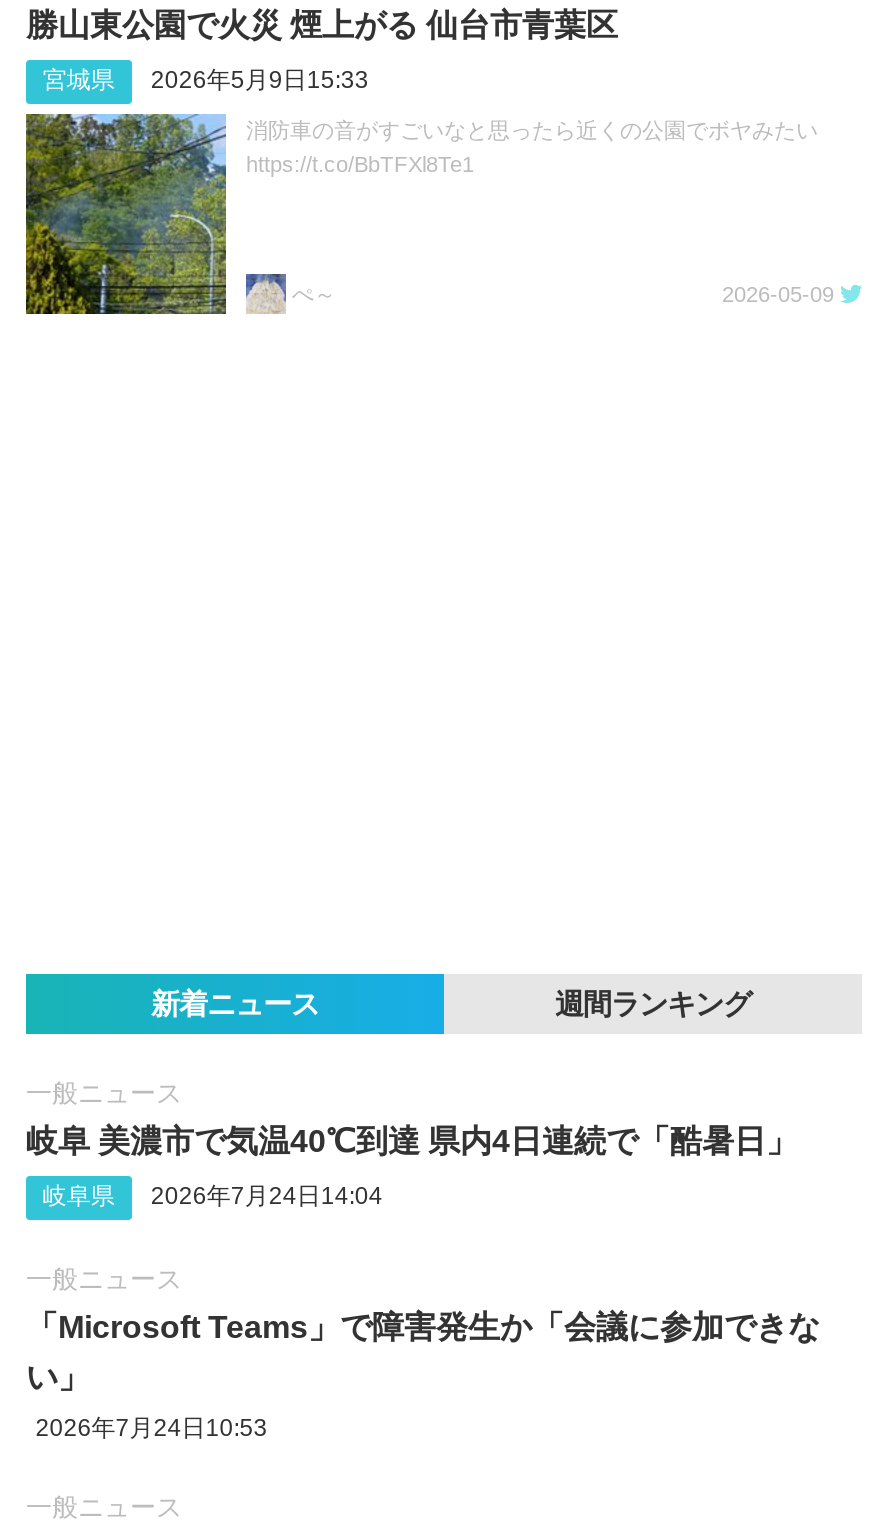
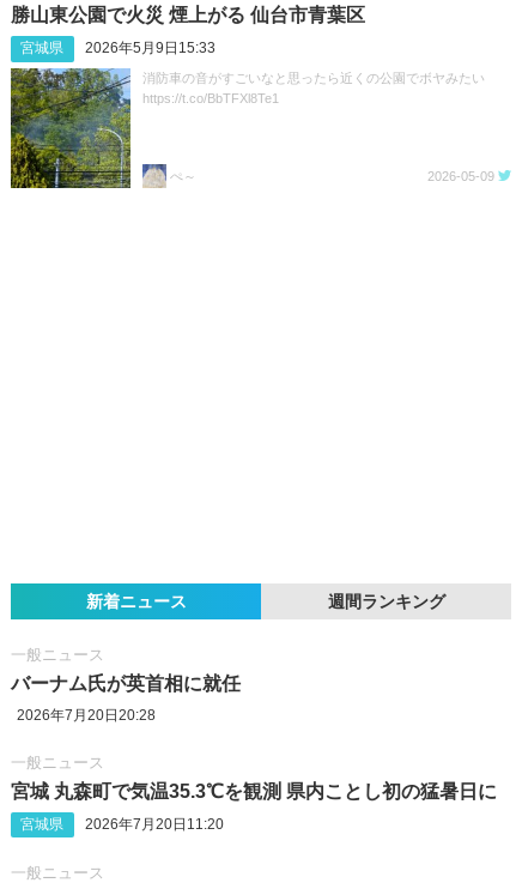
- 岐阜 美濃市で気温40℃到達 県内4日連続で「酷暑日」
+ バーナム氏が英首相に就任

- 岐阜県
- 2026年7月24日14:04
+ 2026年7月20日20:28

- 「Microsoft Teams」で障害発生か「会議に参加できな
- い」
- 2026年7月24日10:53
+ 宮城 丸森町で気温35.3℃を観測 県内ことし初の猛暑日に
+ 宮城県
+ 2026年7月20日11:20
